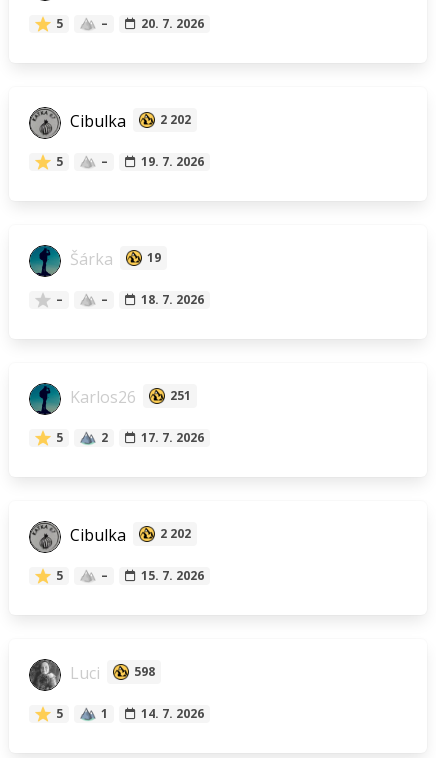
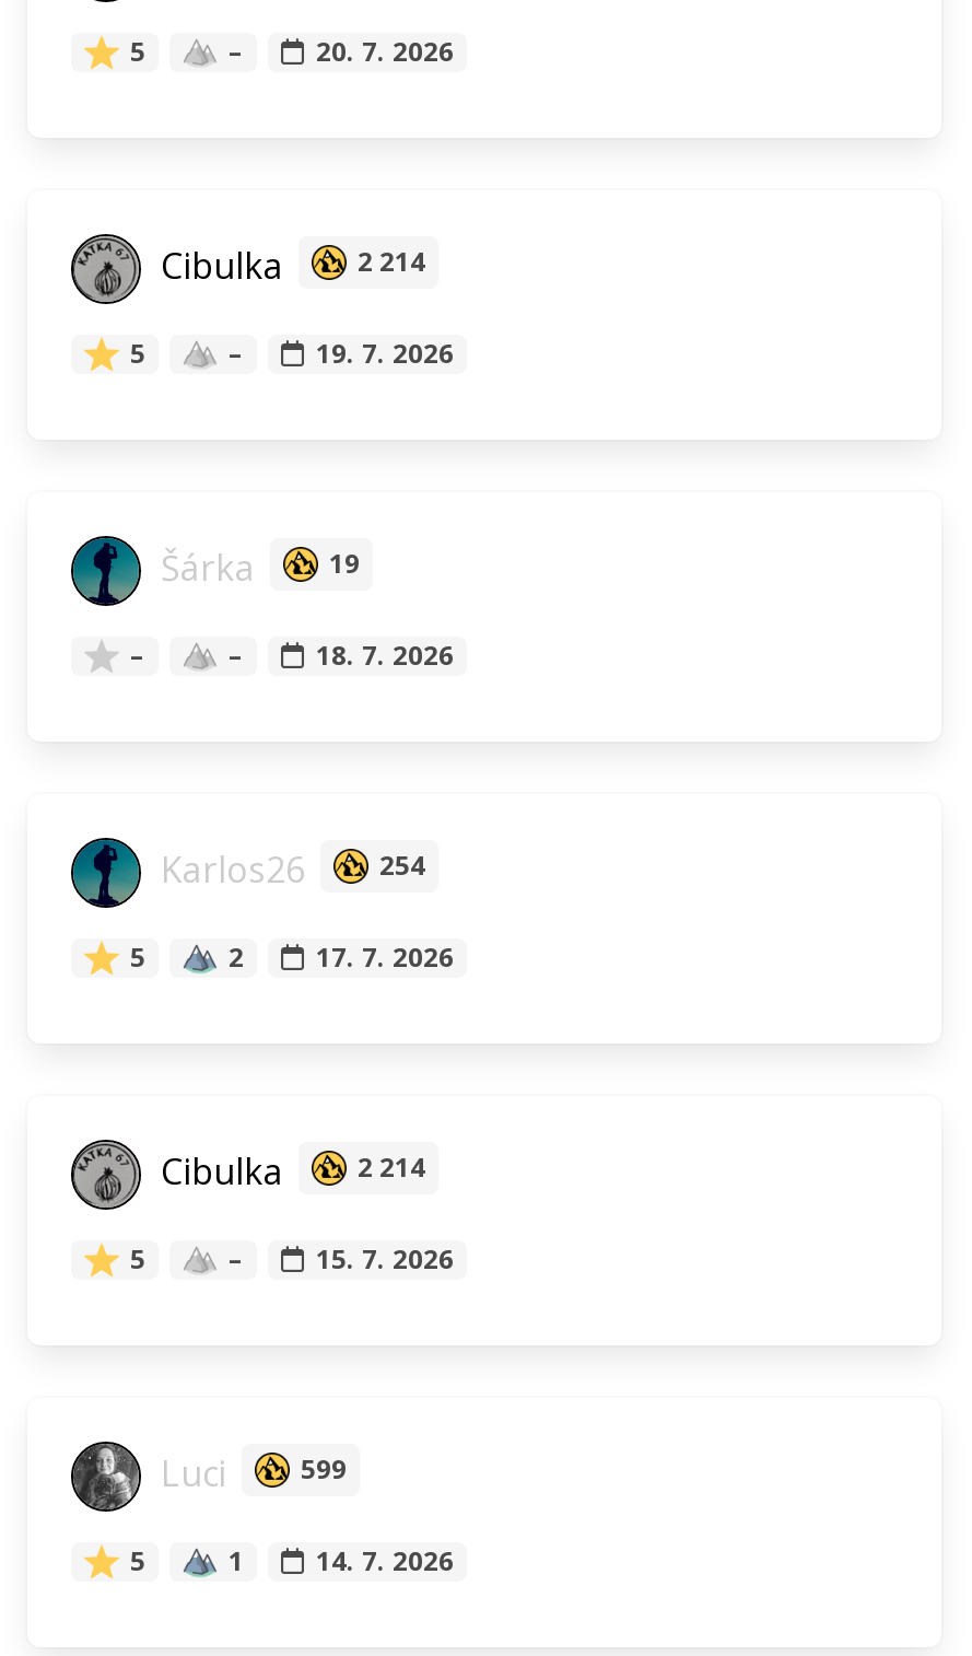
- Cibulka 2 202
+ Cibulka 2 214

- Karlos26 251
+ Karlos26 254

- Cibulka 2 202
+ Cibulka 2 214

- Luci 598
+ Luci 599
